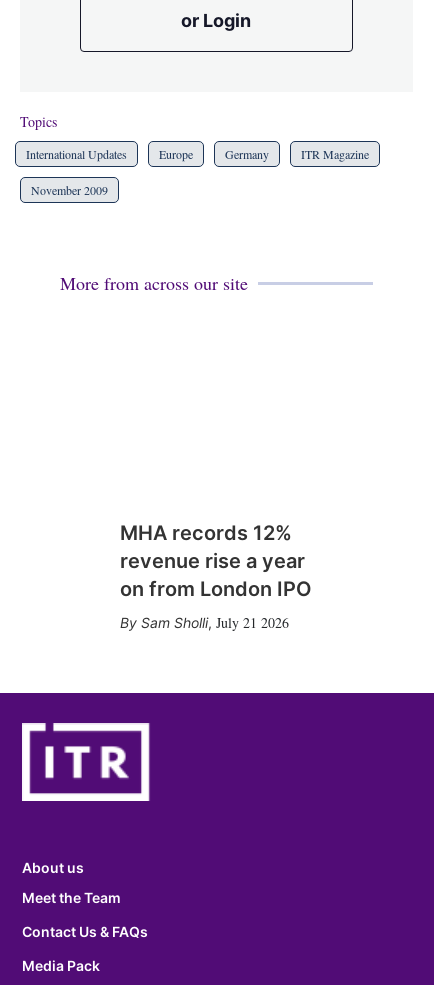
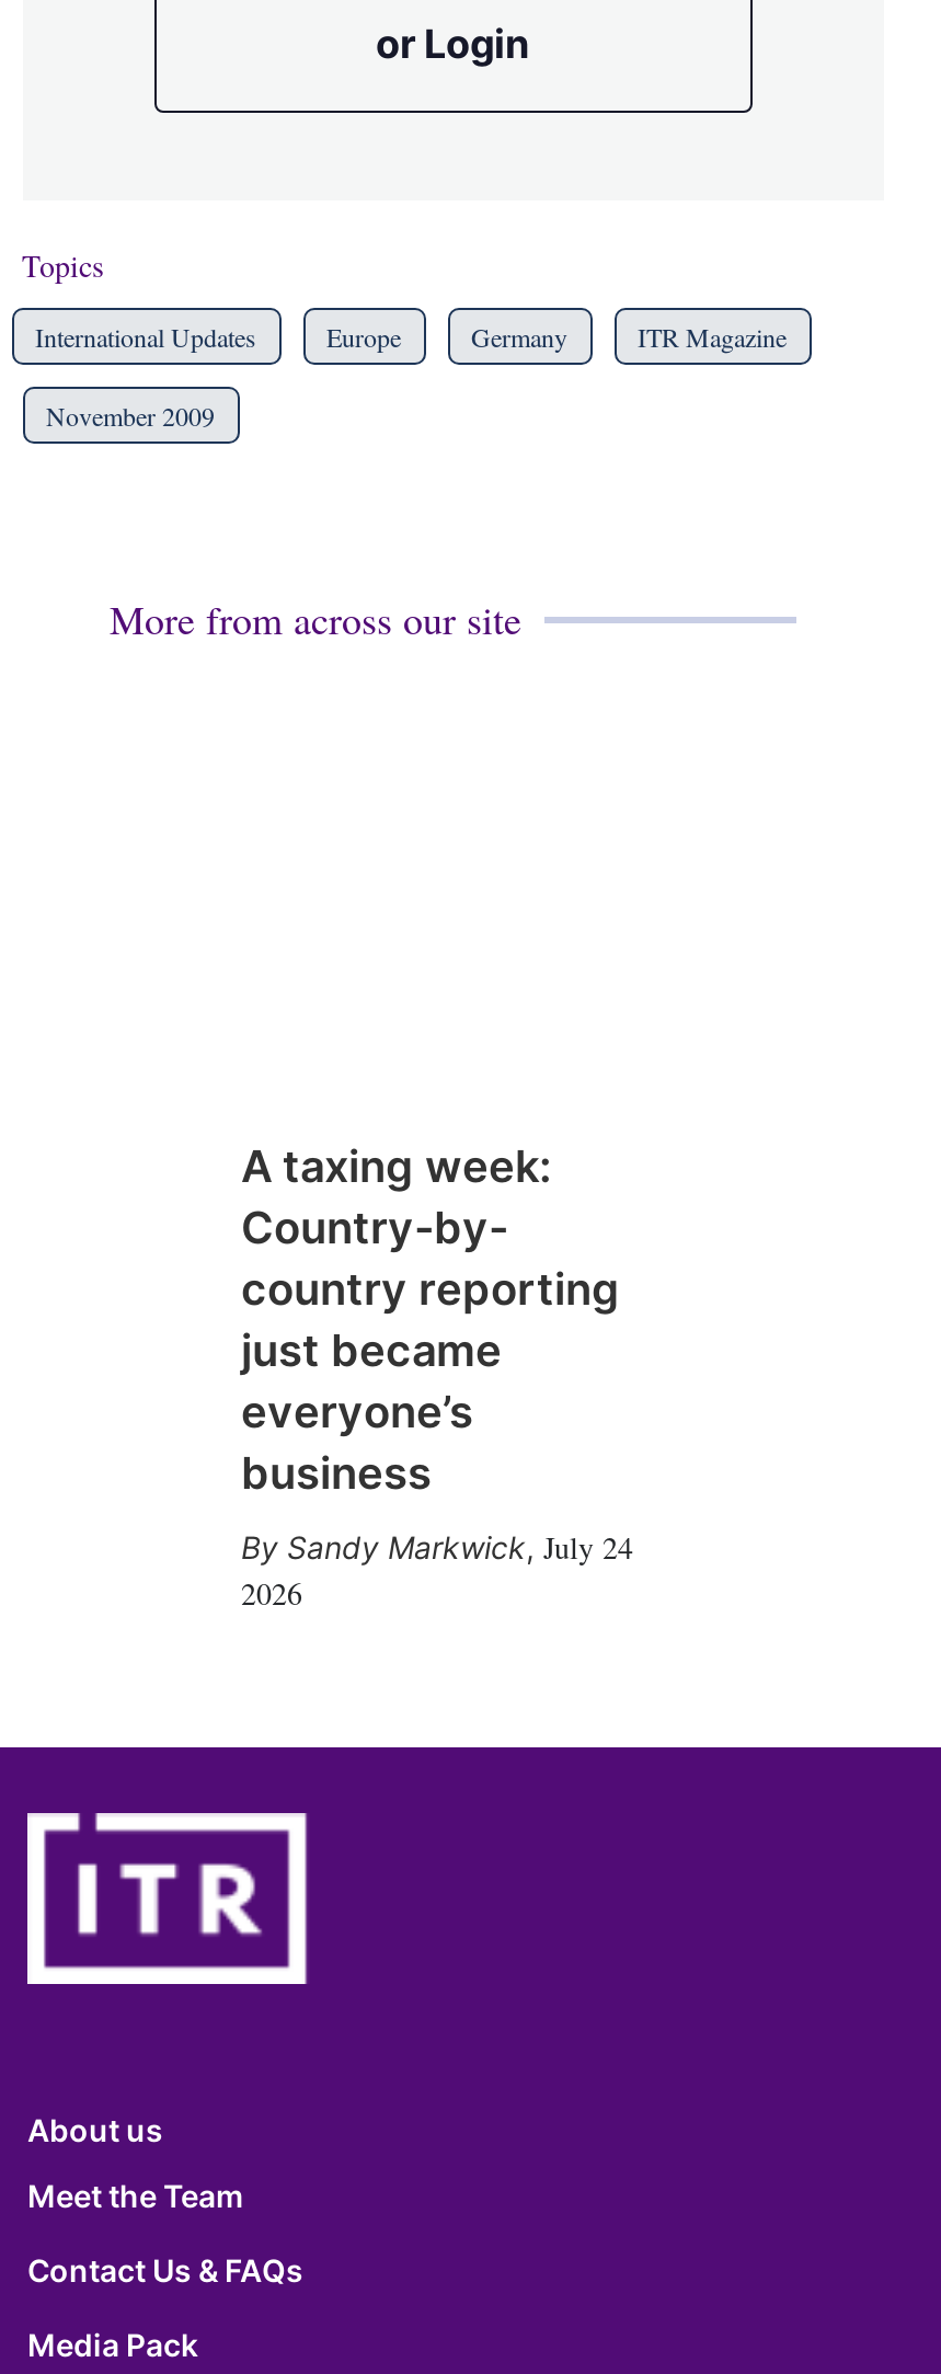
- MHA records 12%
- revenue rise a year
- on from London IPO
+ A taxing week:
+ Country-by-
+ country reporting
+ just became
+ everyone’s
+ business

- Sam Sholli, July 21 2026
+ Sandy Markwick, July 24
+ 2026
